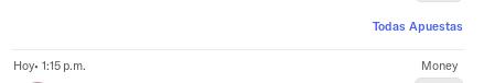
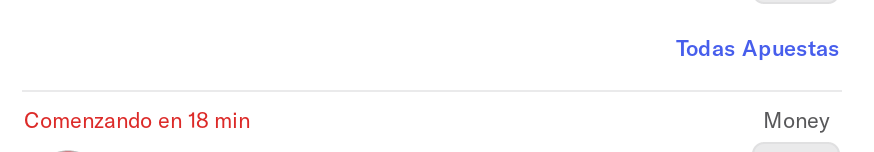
- Hoy• 1:15 p.m.
+ Comenzando en 18 min
